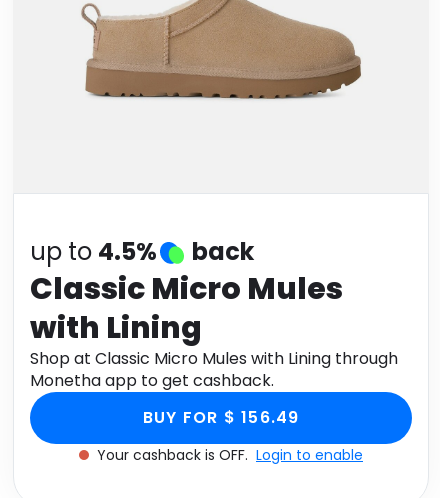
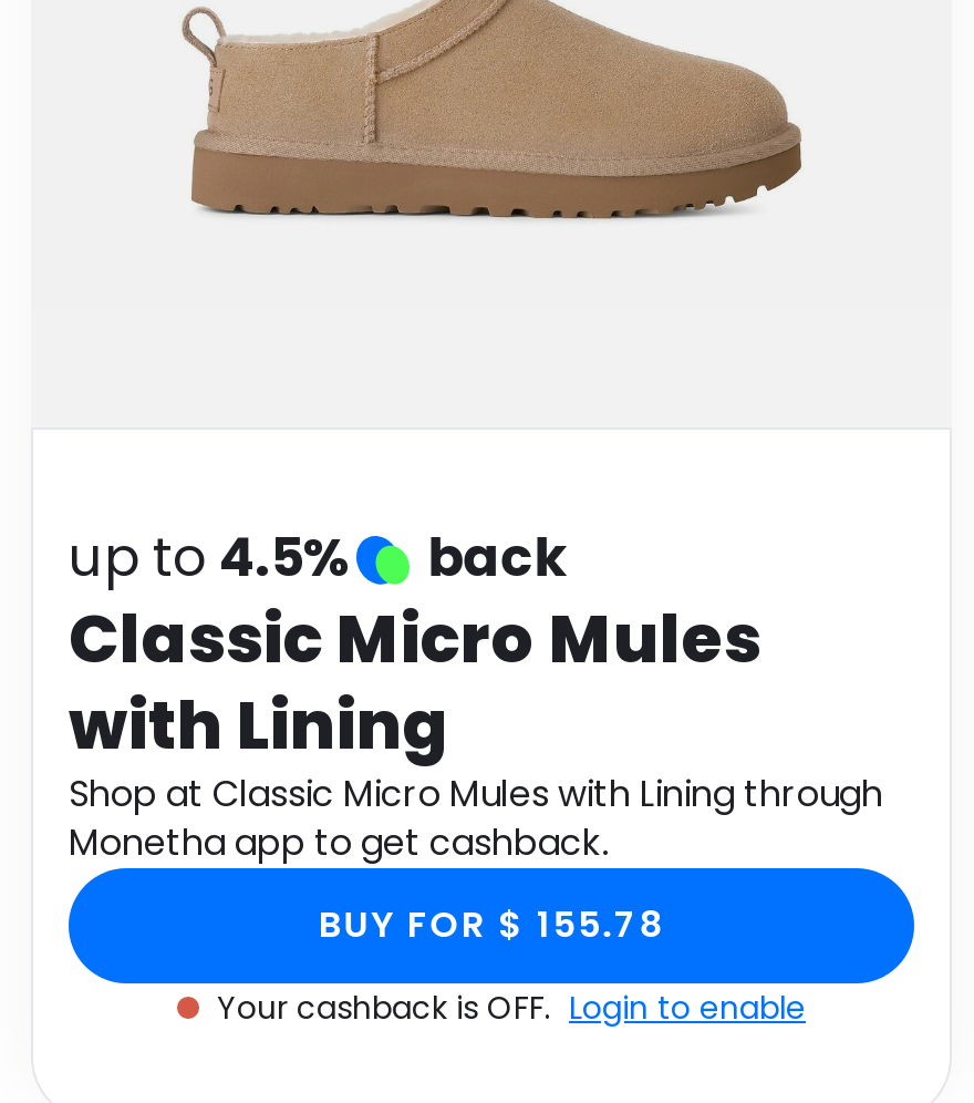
- BUY FOR $ 156.49
+ BUY FOR $ 155.78
